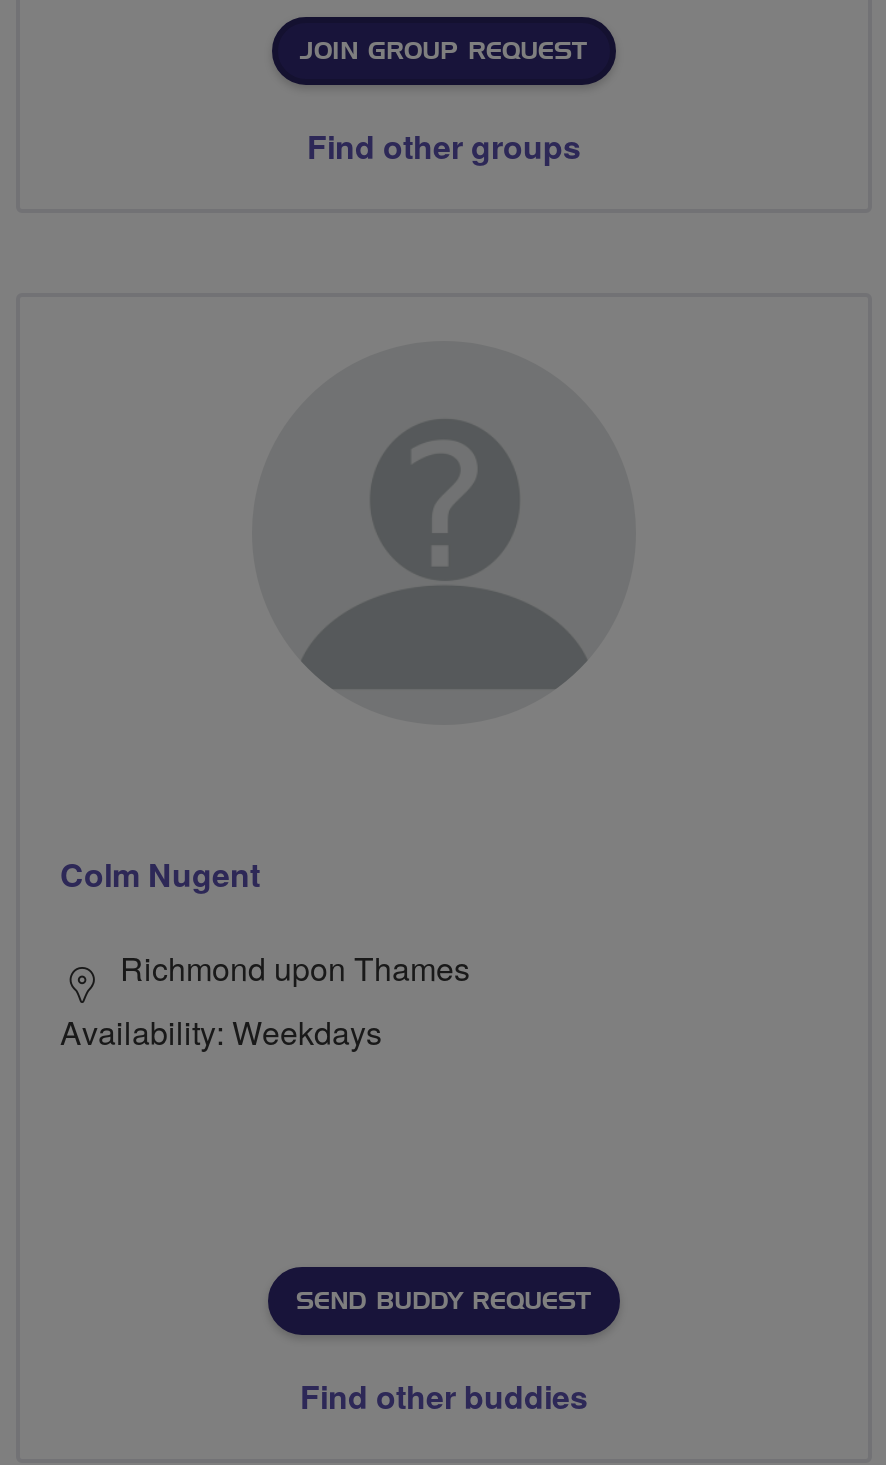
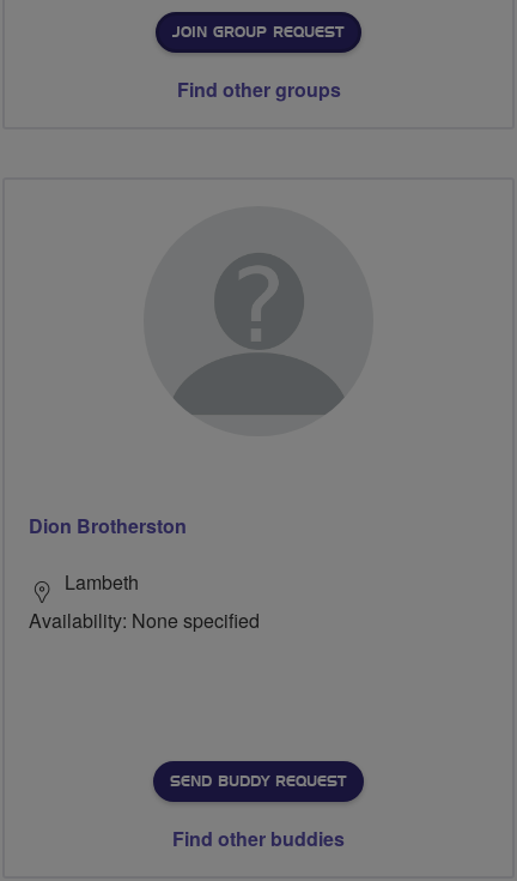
- Colm Nugent
+ Dion Brotherston

- Richmond upon Thames
- Availability: Weekdays
+ Lambeth
+ Availability: None specified
